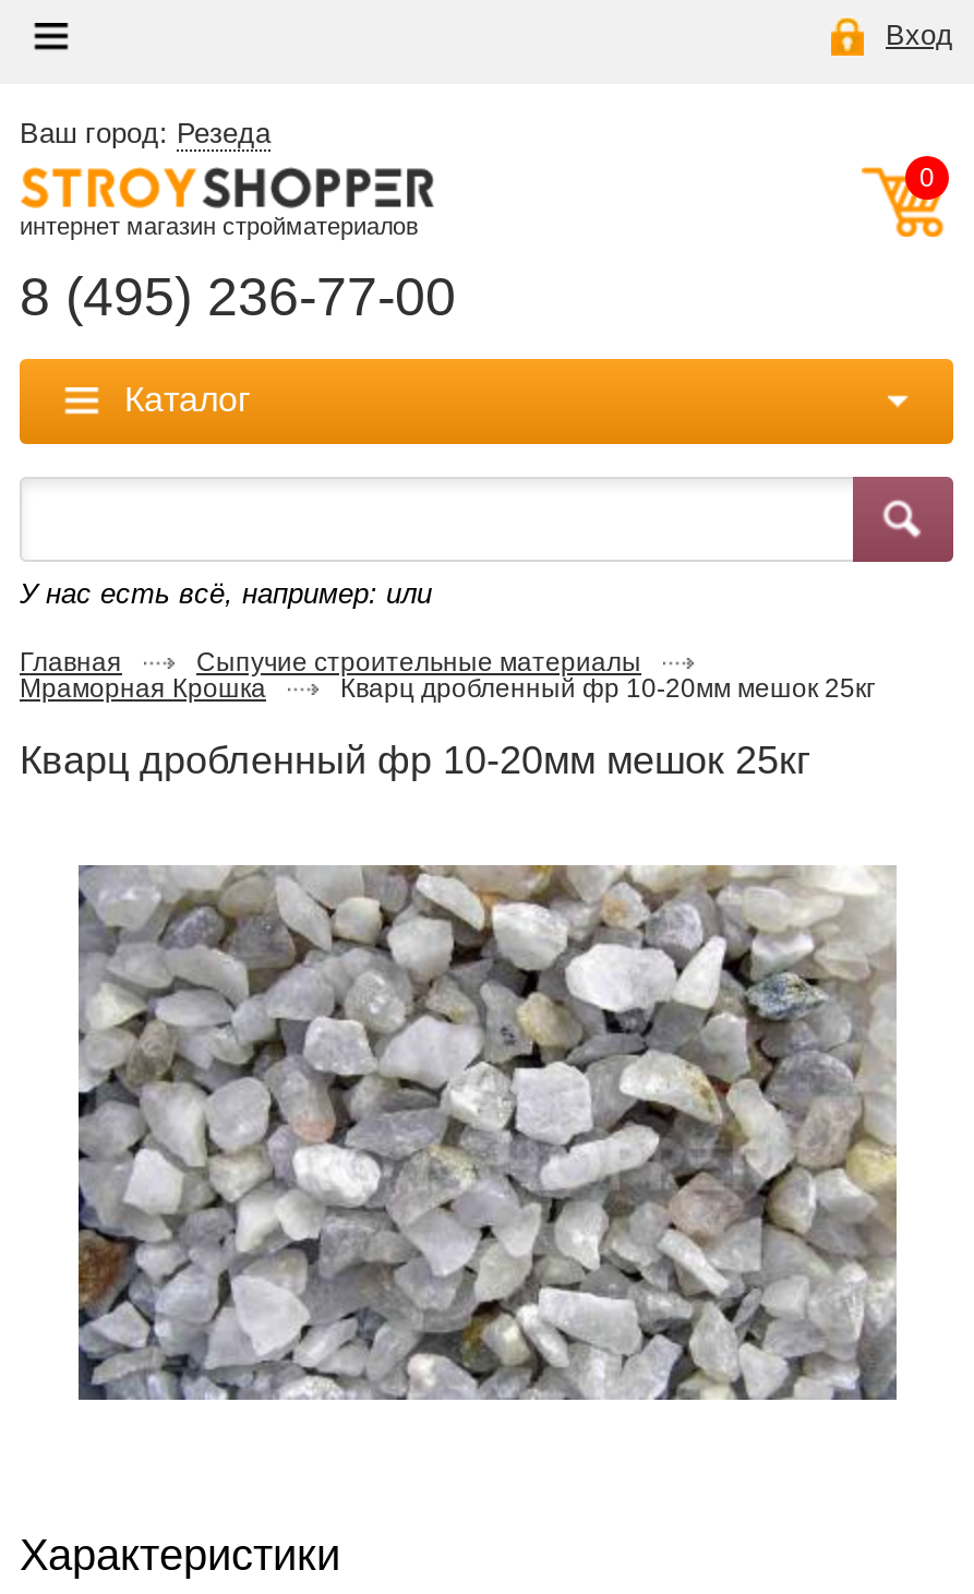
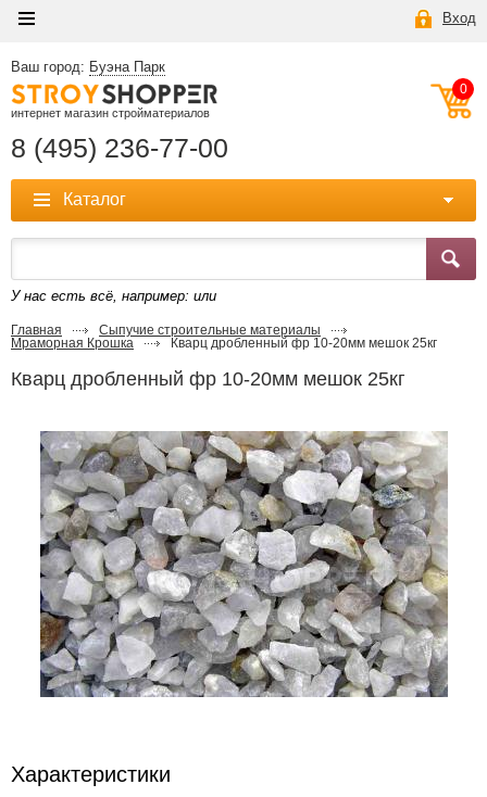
- Ваш город: Резеда
+ Ваш город: Буэна Парк
